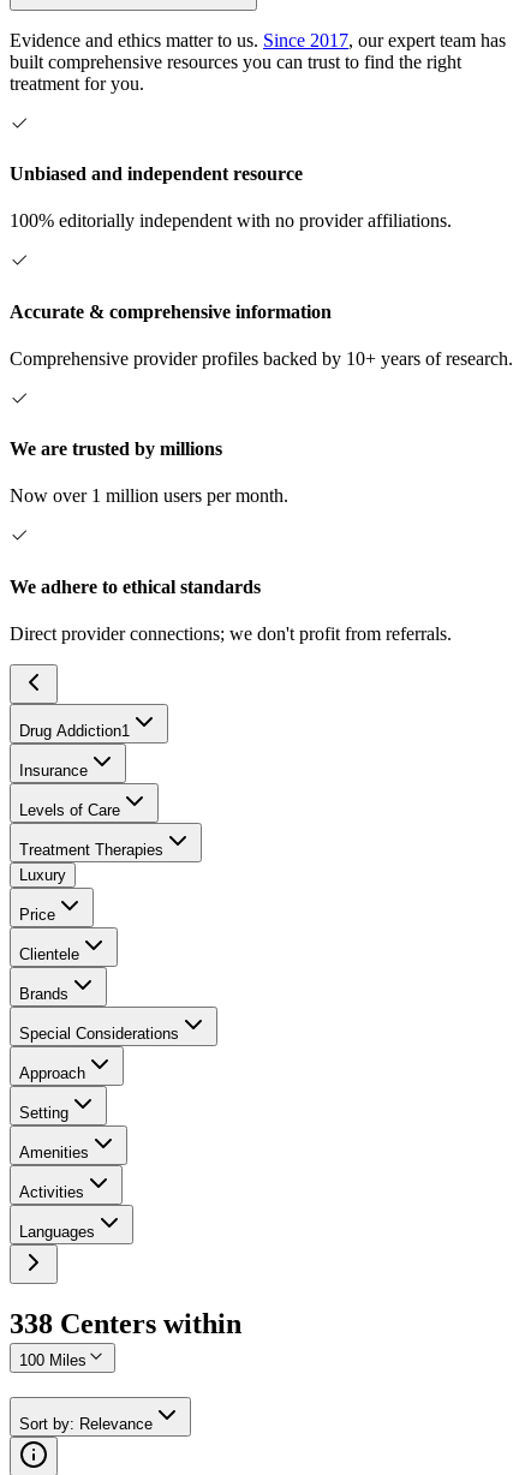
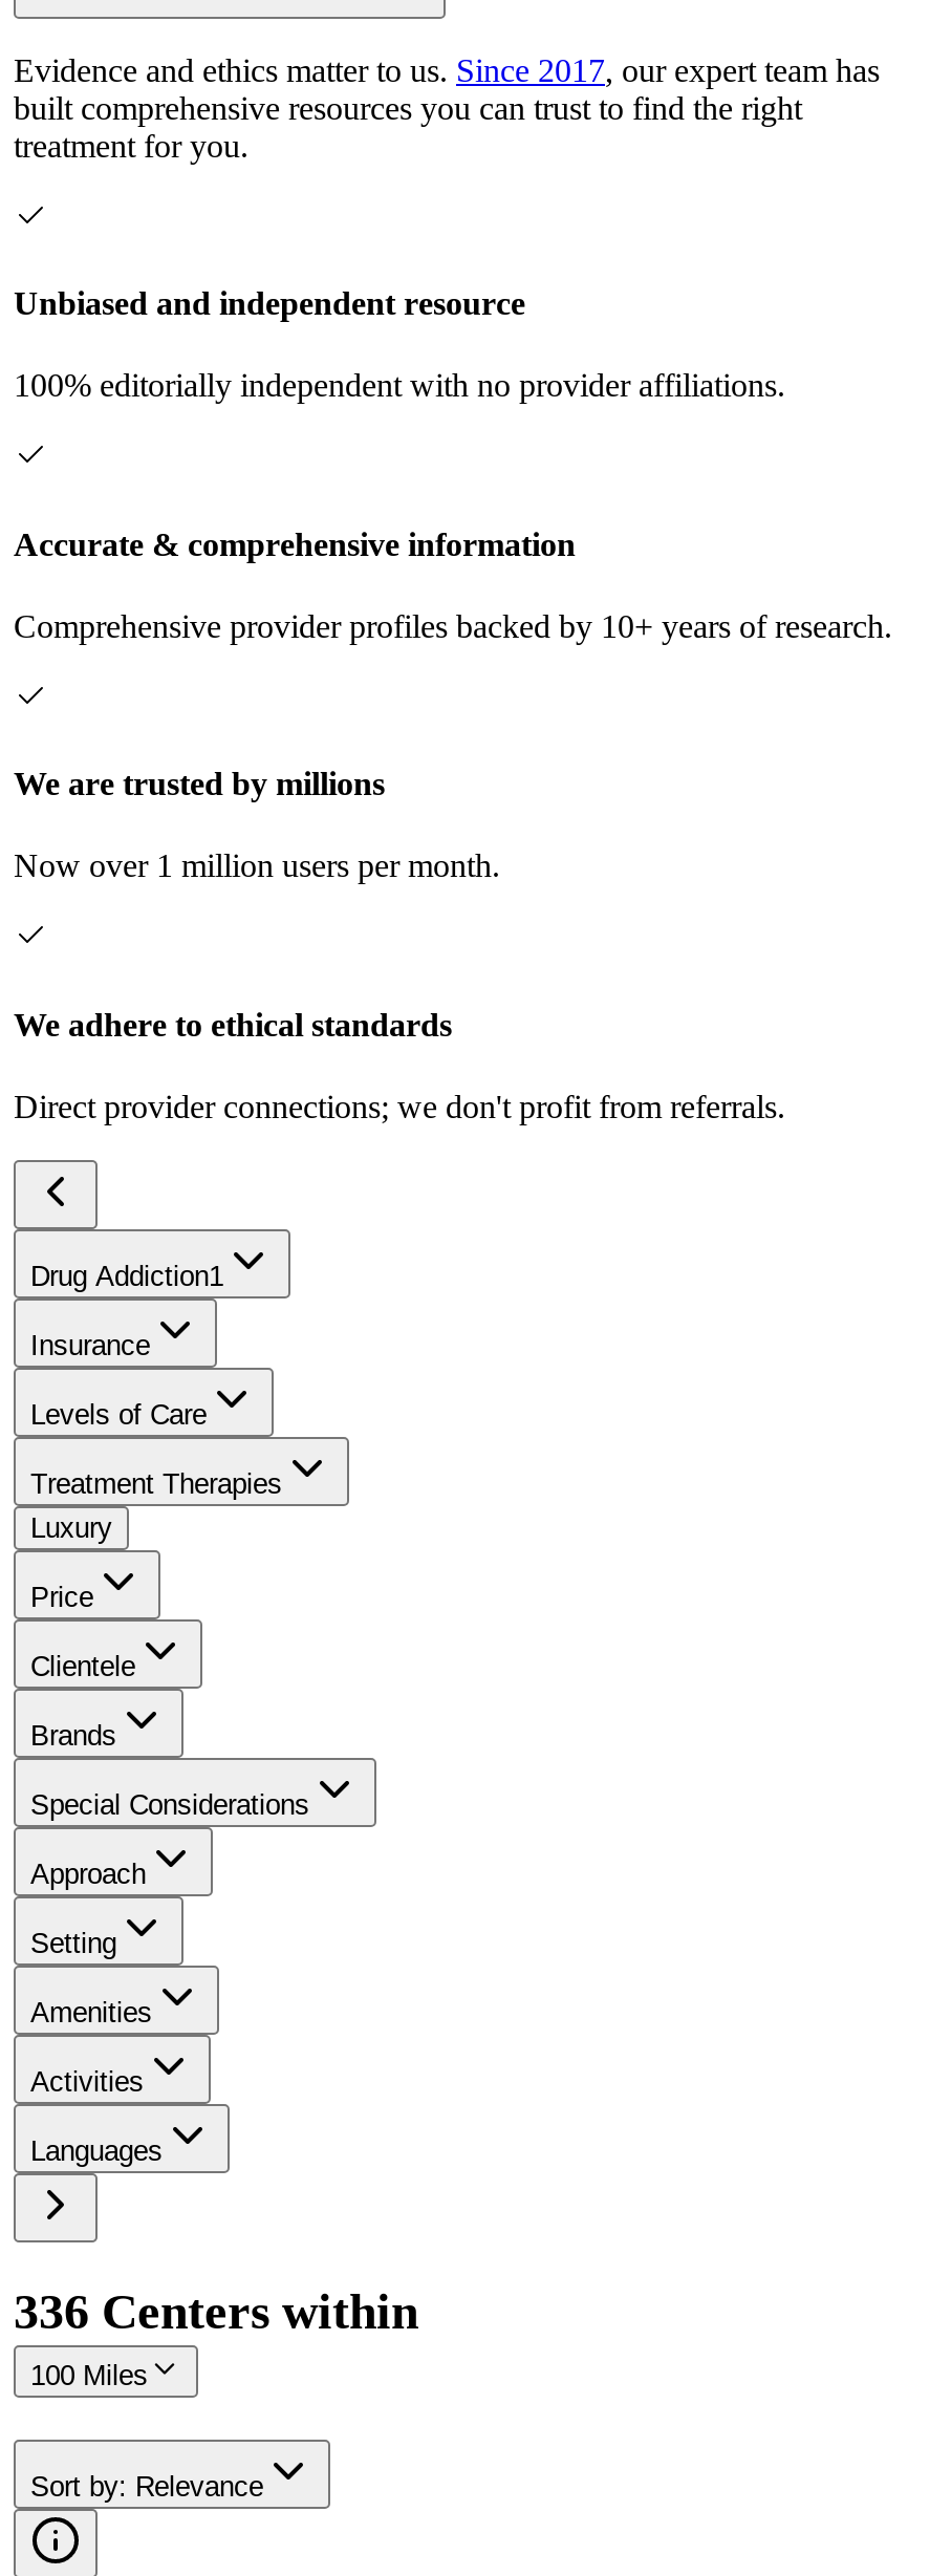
- 338 Centers within
+ 336 Centers within
